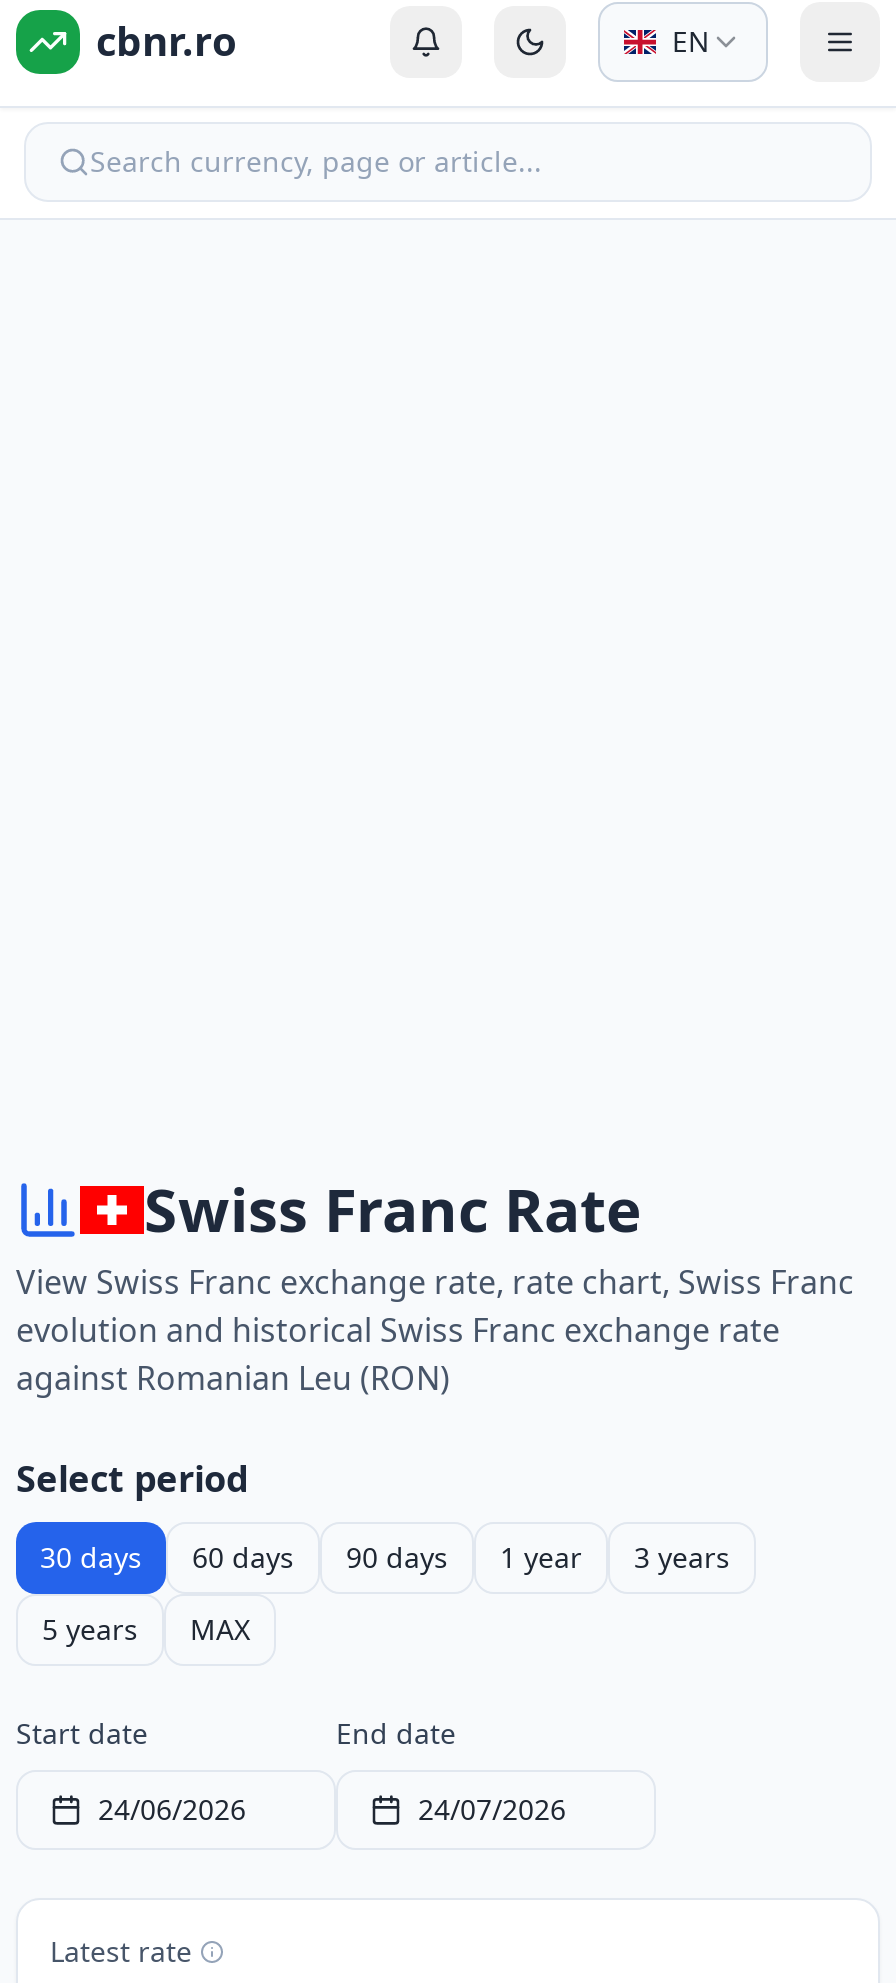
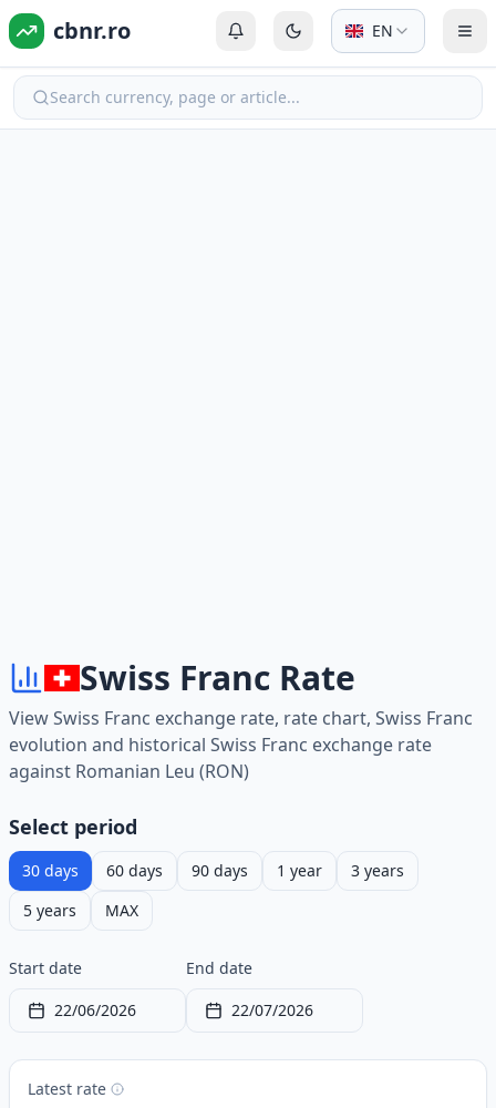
- 24/06/2026
+ 22/06/2026

- 24/07/2026
+ 22/07/2026
